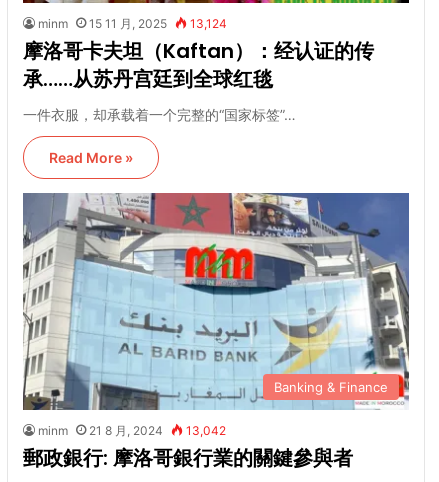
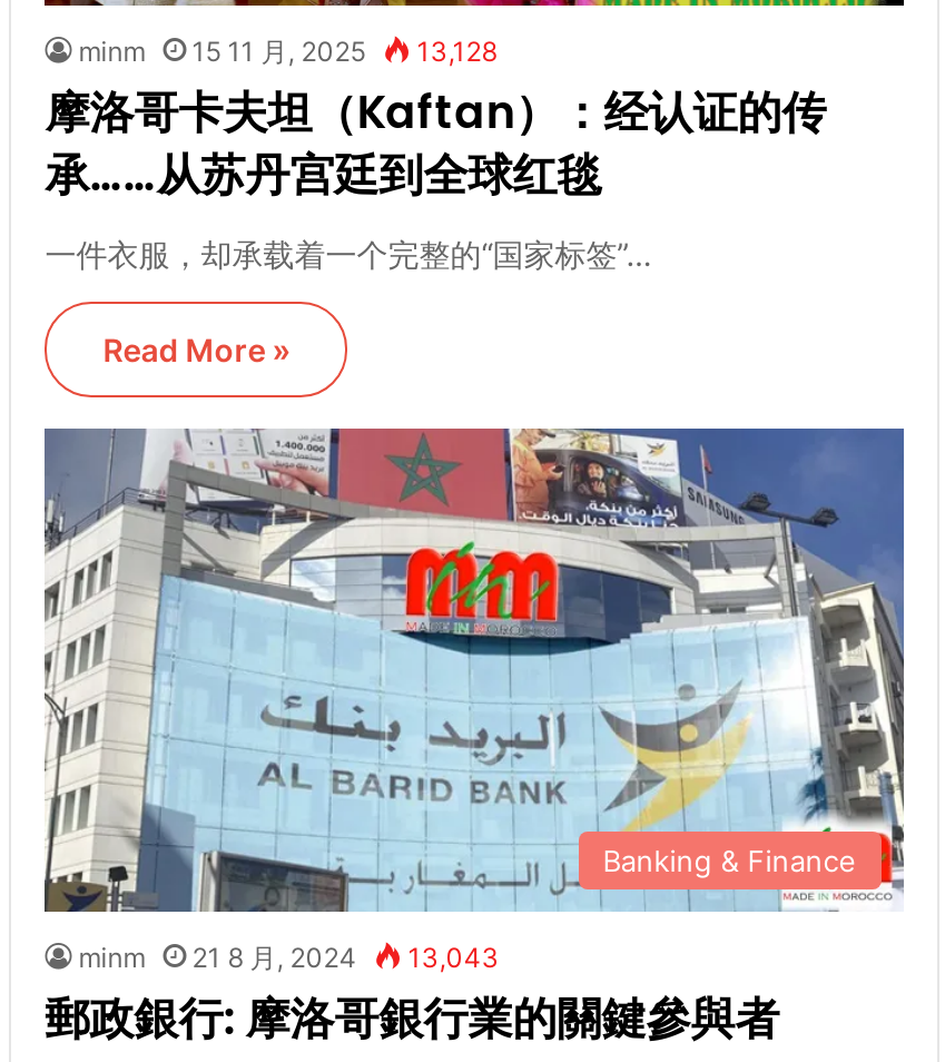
- minm 15 11 月, 2025 13,124
+ minm 15 11 月, 2025 13,128

- minm 21 8 月, 2024 13,042
+ minm 21 8 月, 2024 13,043
